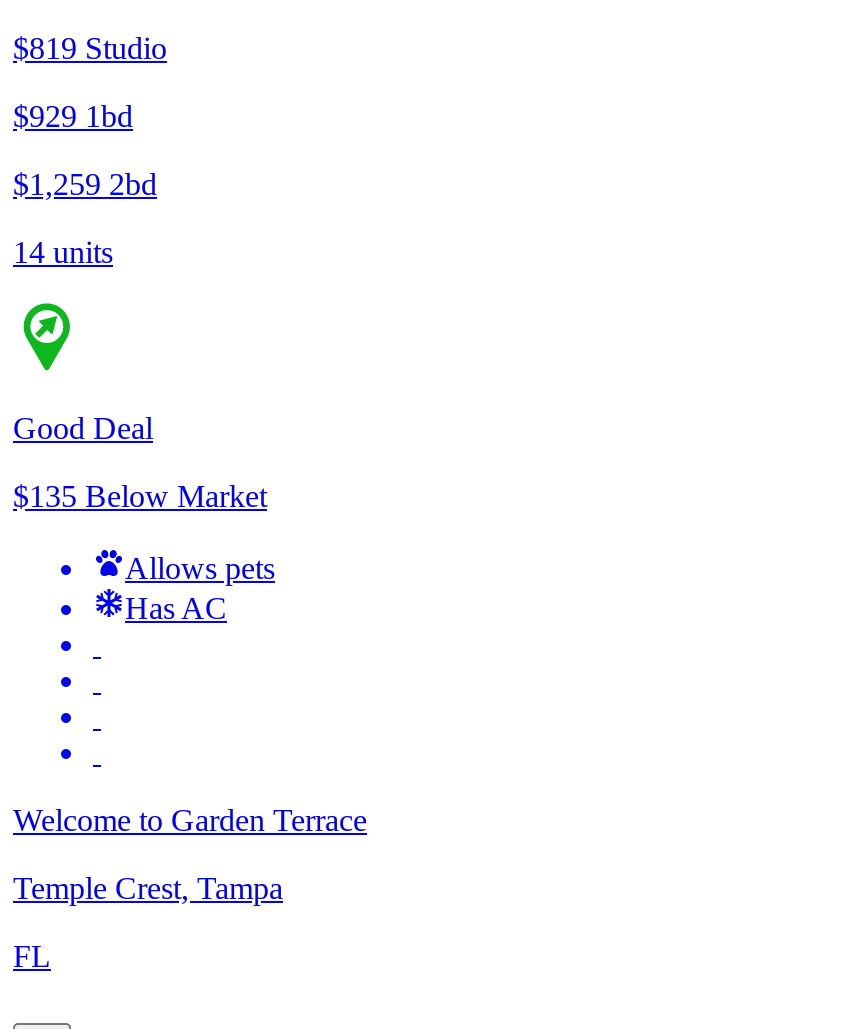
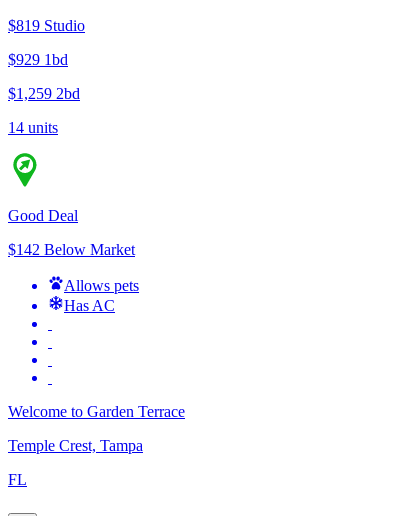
- $135 Below Market
+ $142 Below Market
